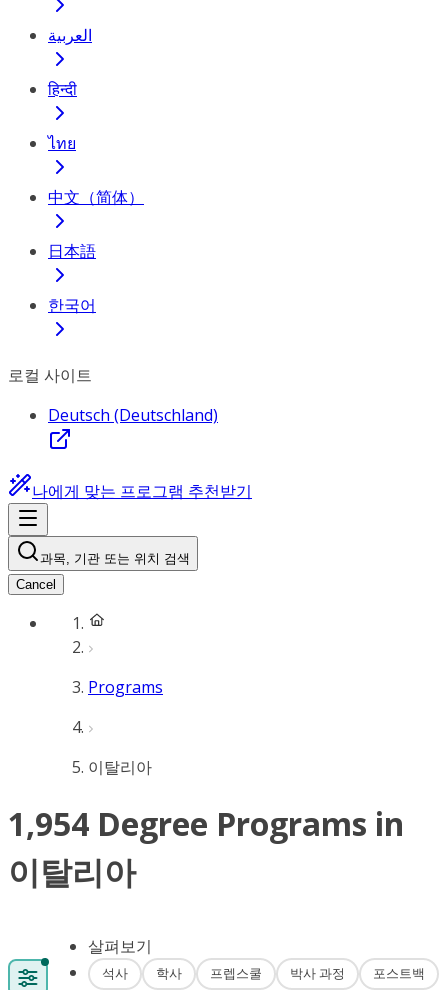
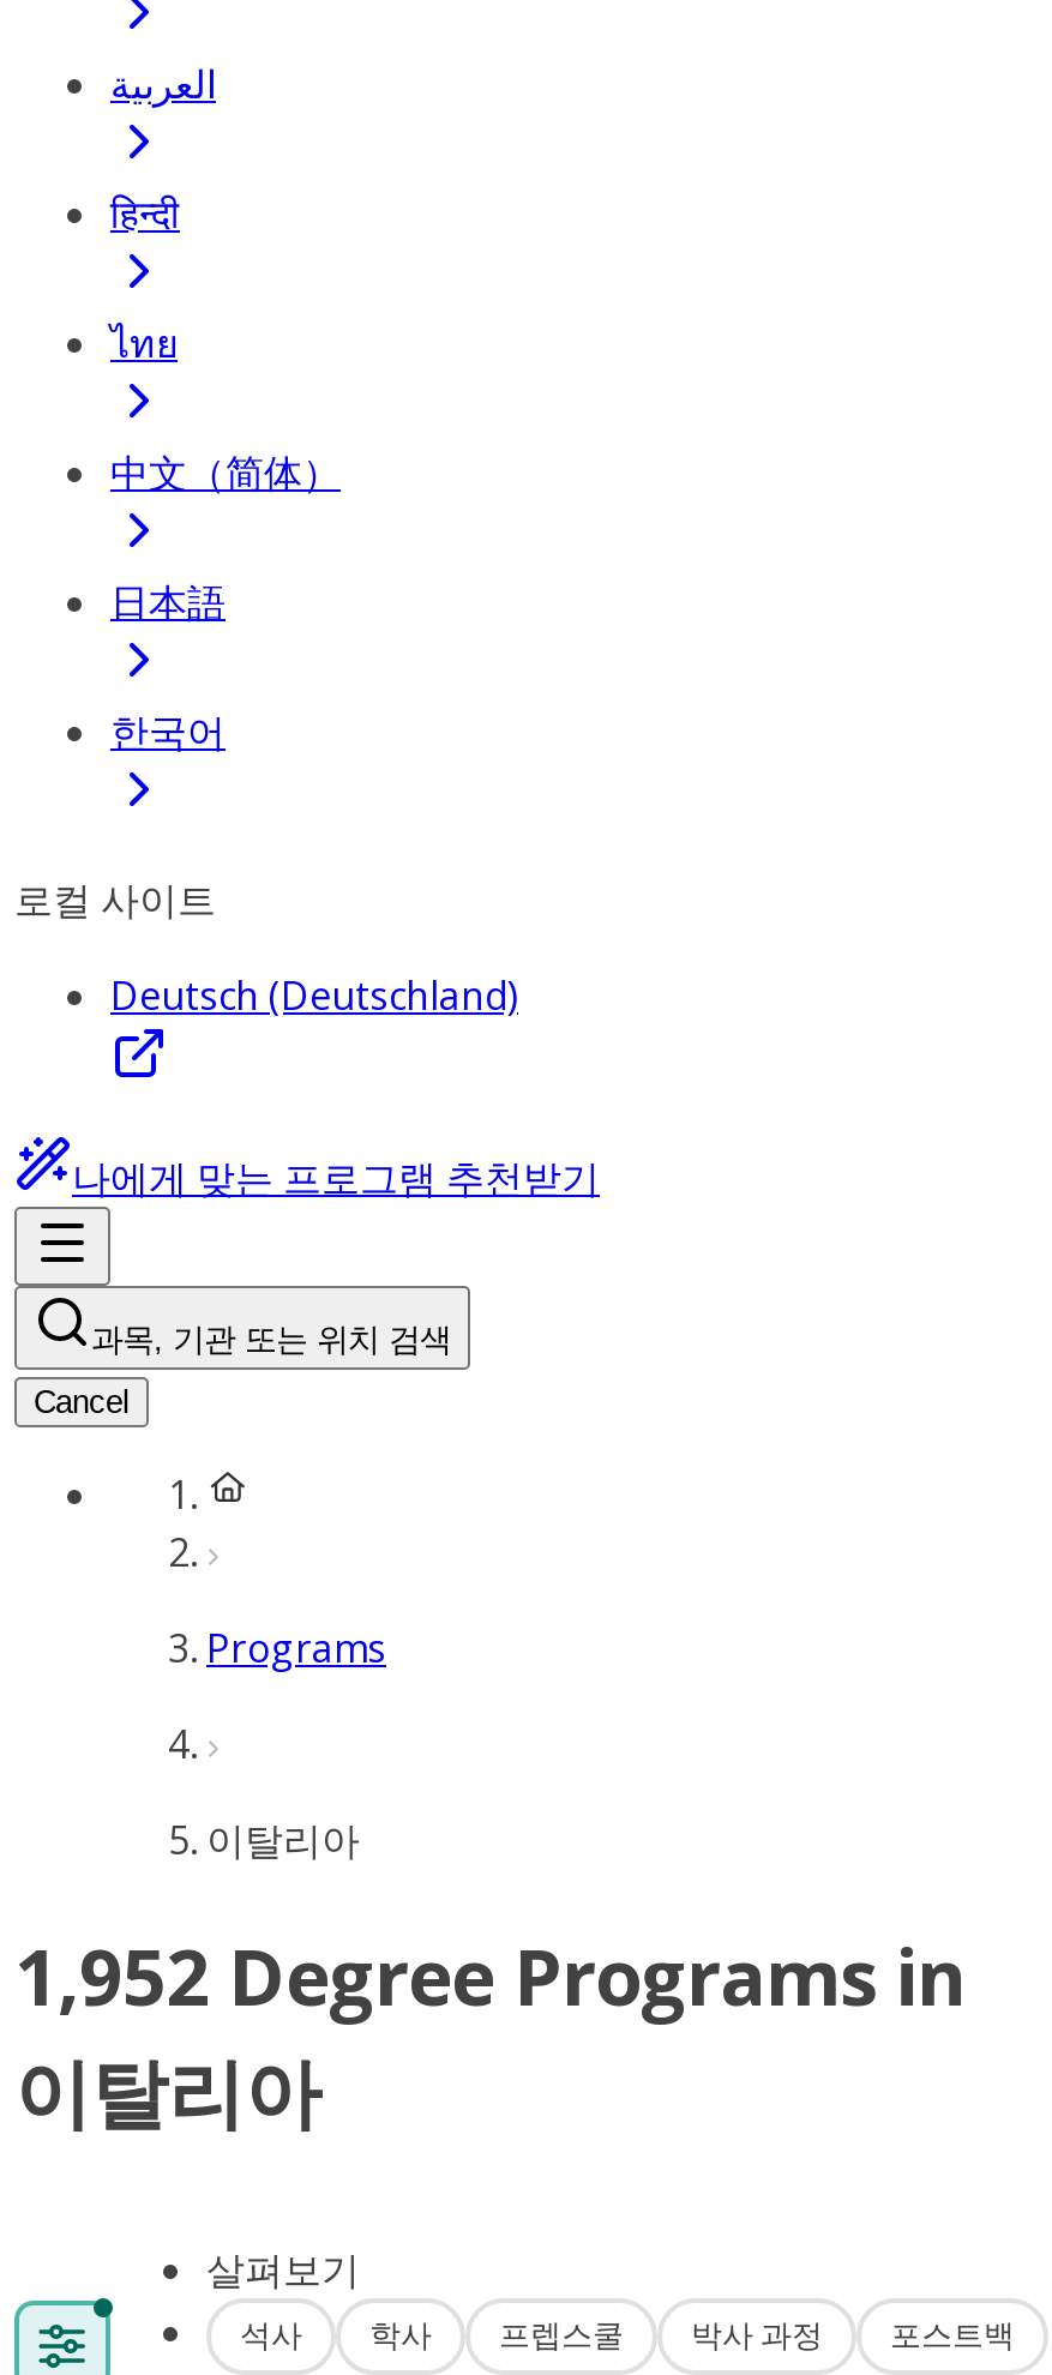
- 1,954 Degree Programs in
+ 1,952 Degree Programs in
